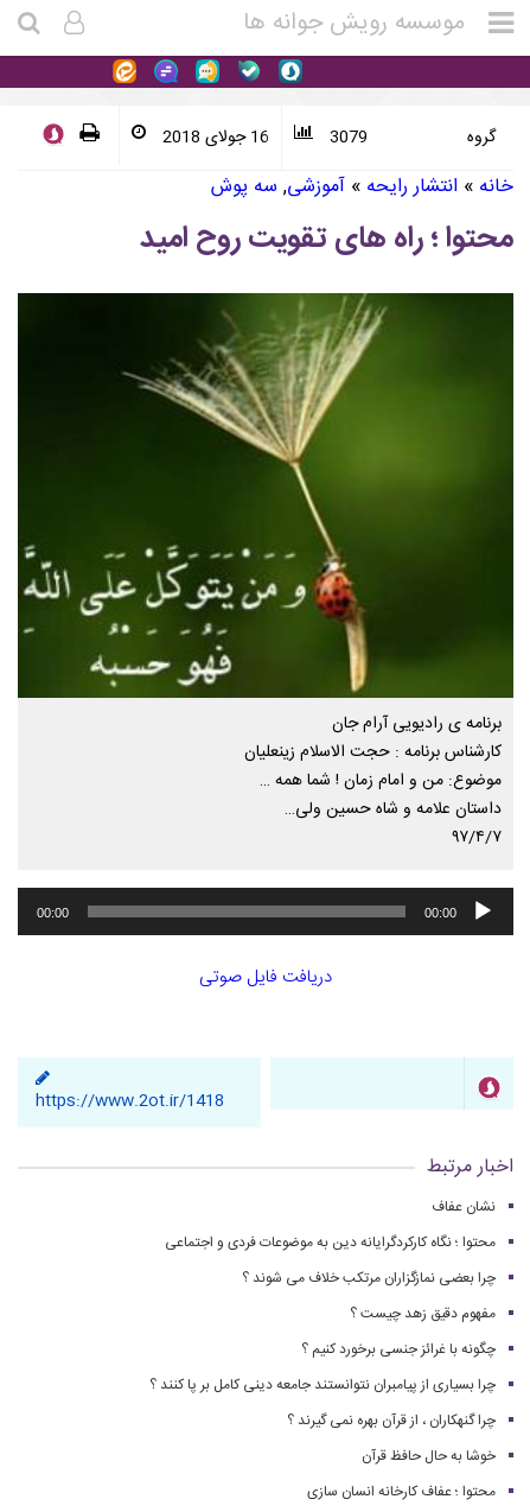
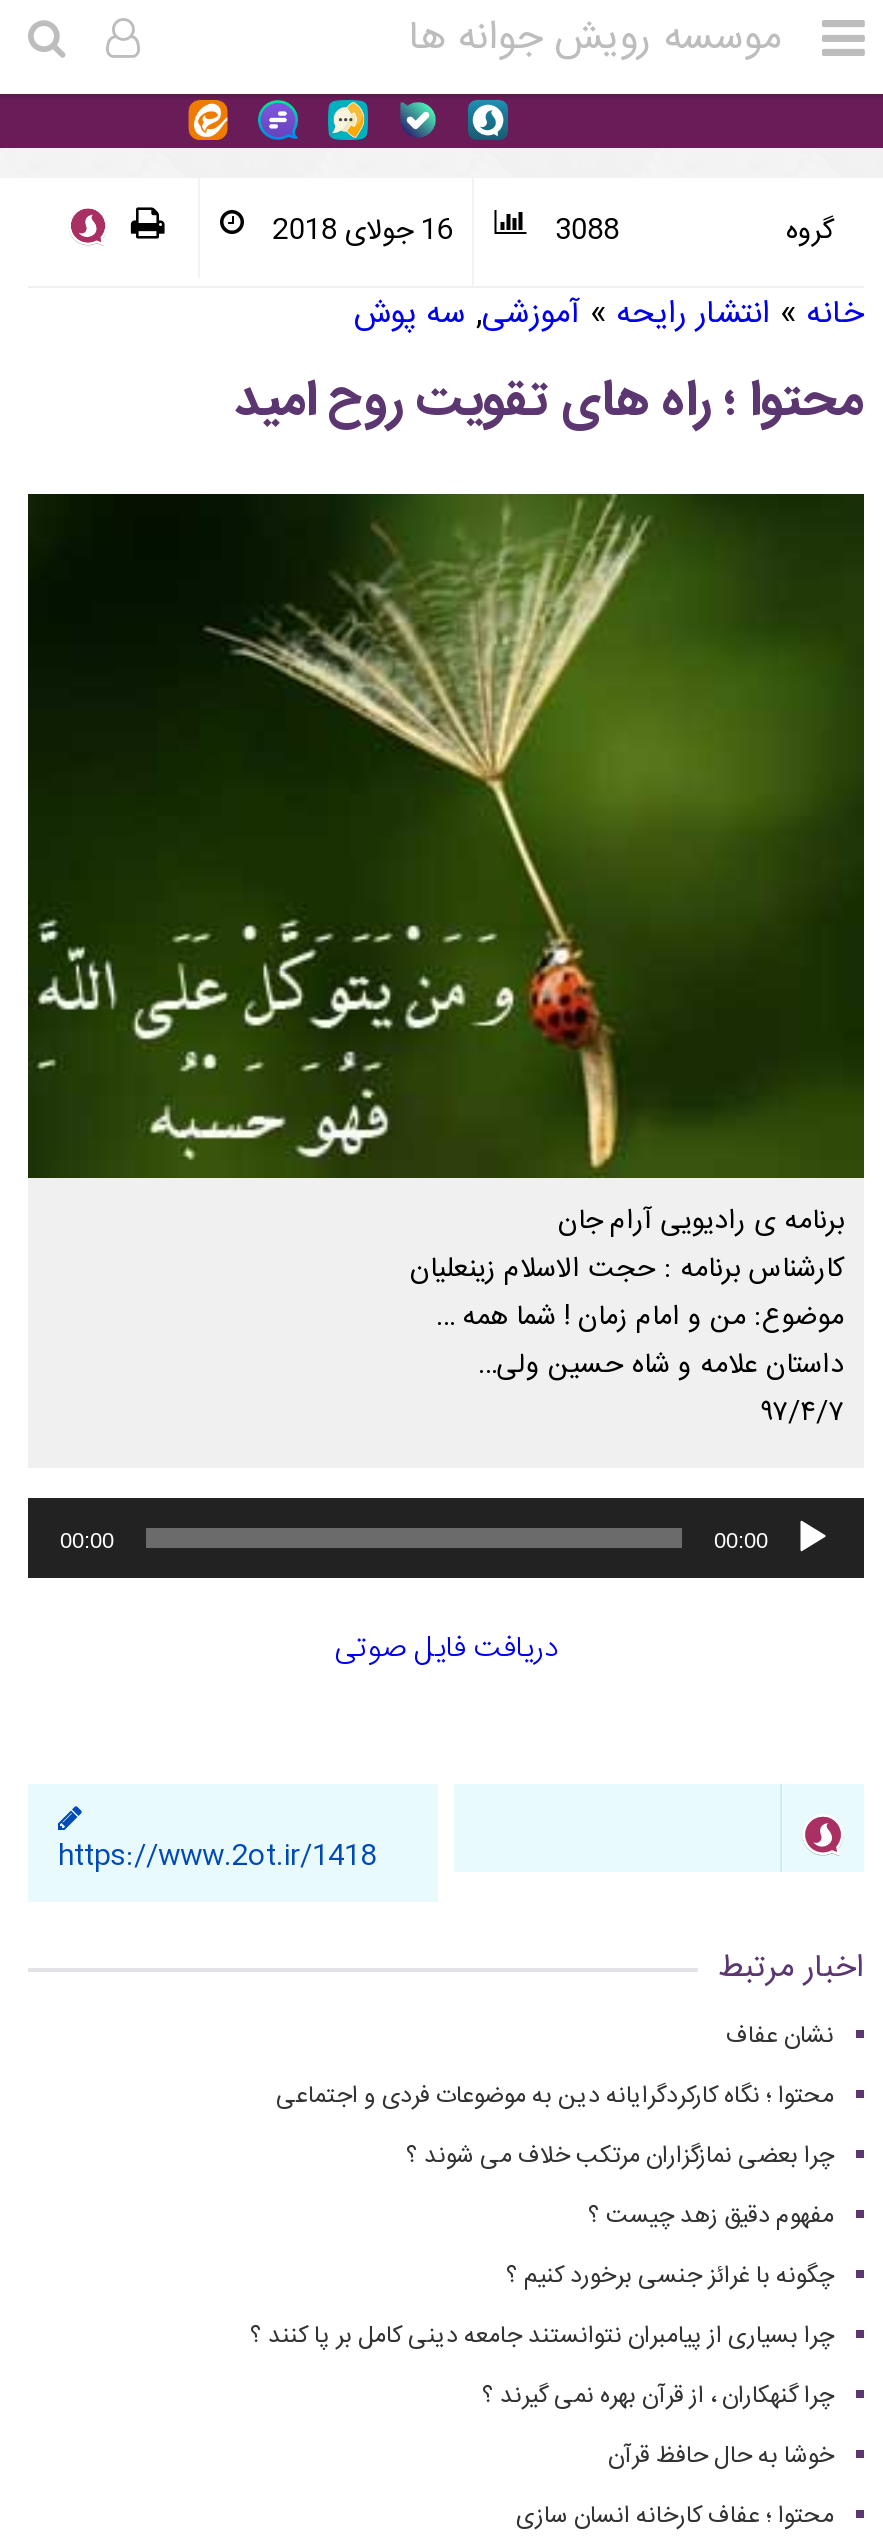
- 3079
+ 3088
